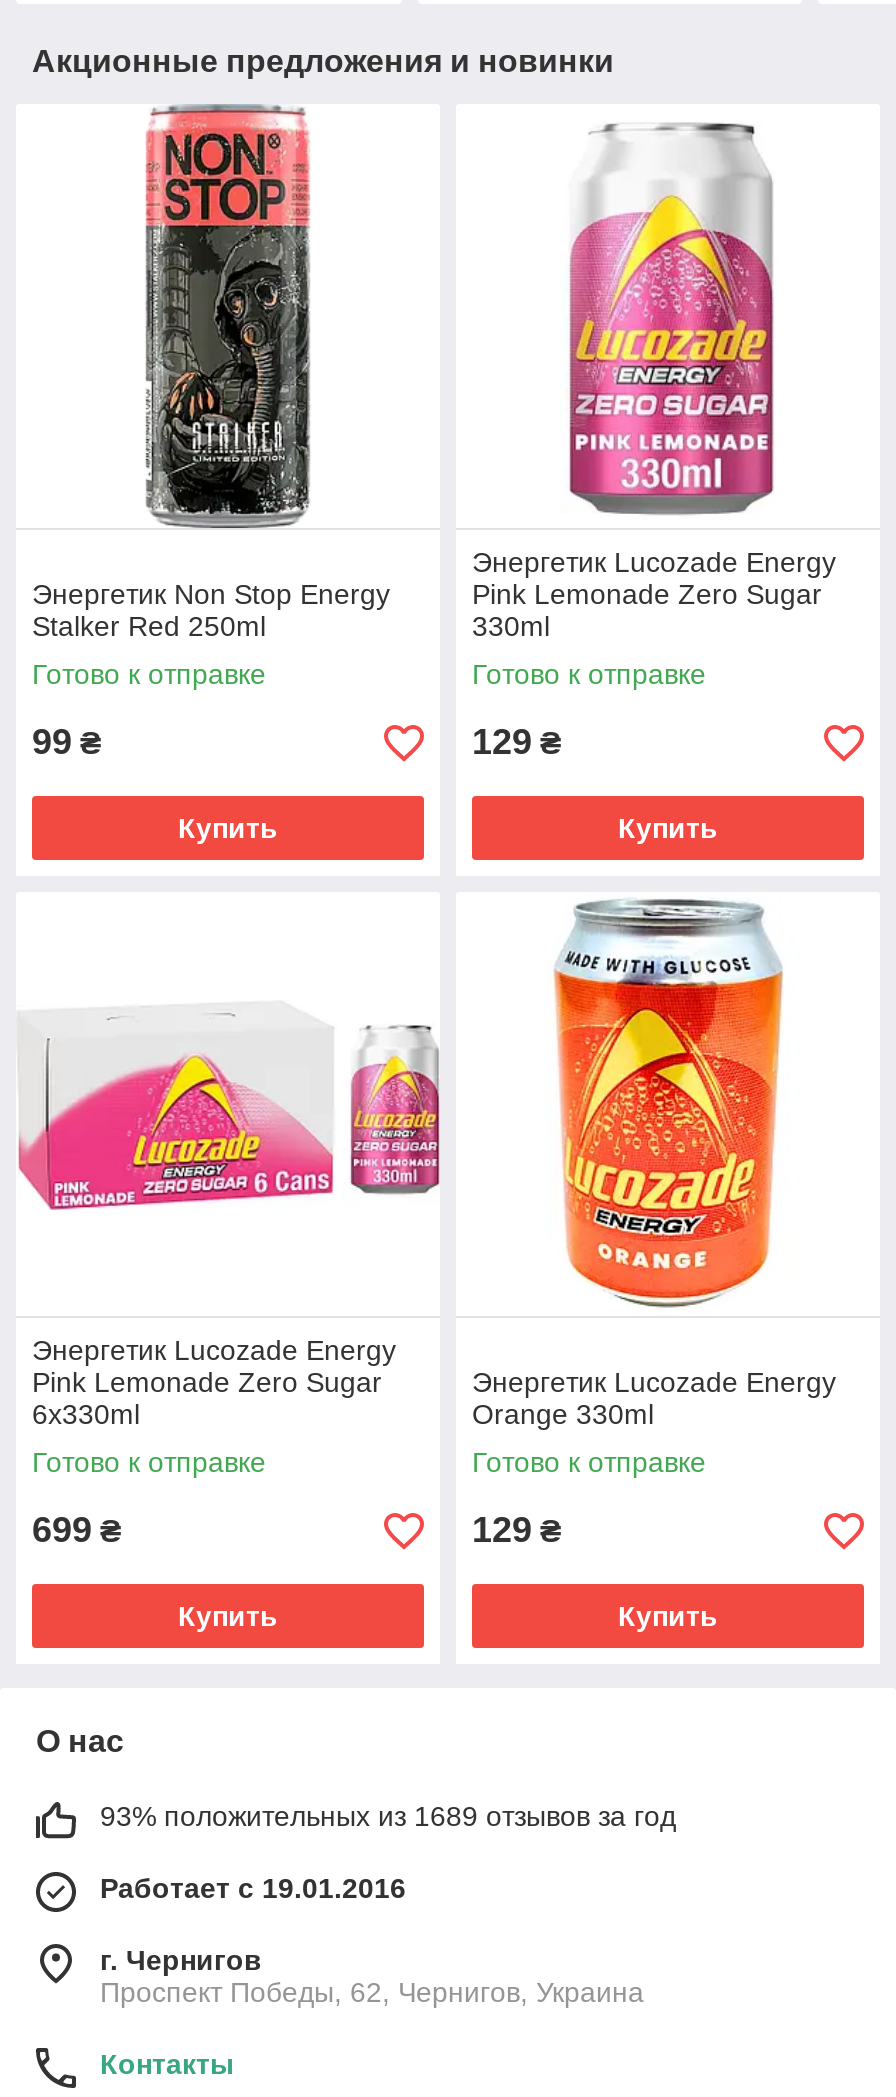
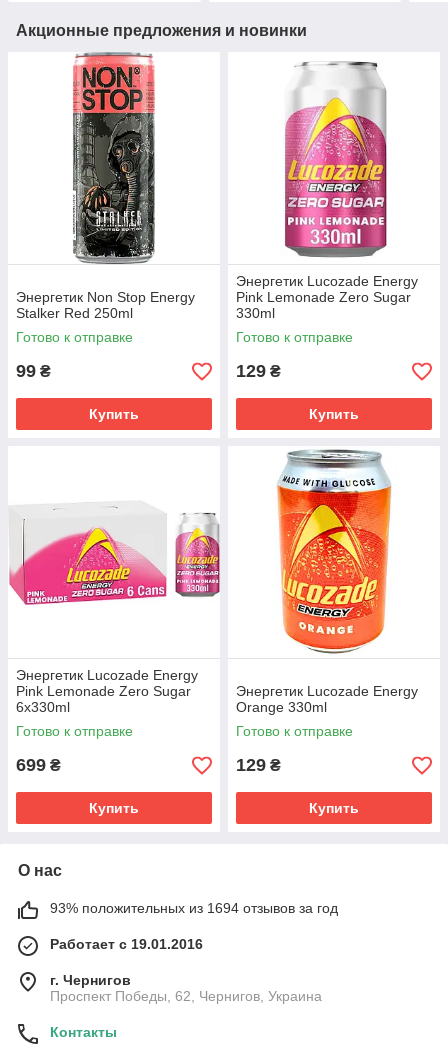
- 93% положительных из 1689 отзывов за год
+ 93% положительных из 1694 отзывов за год
